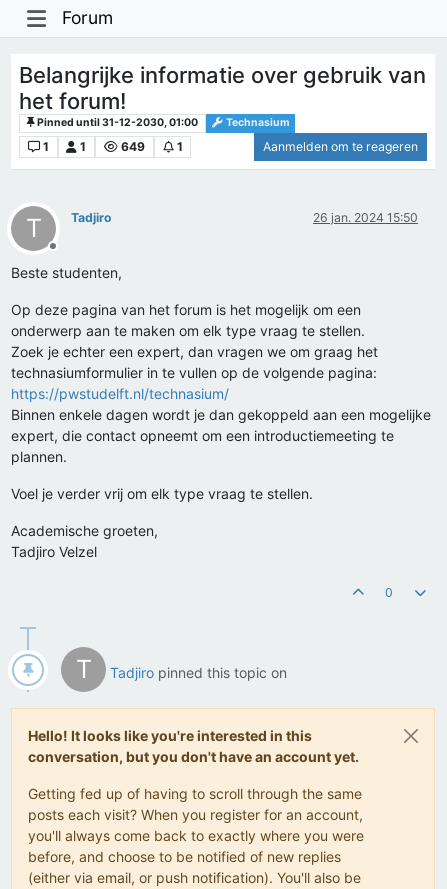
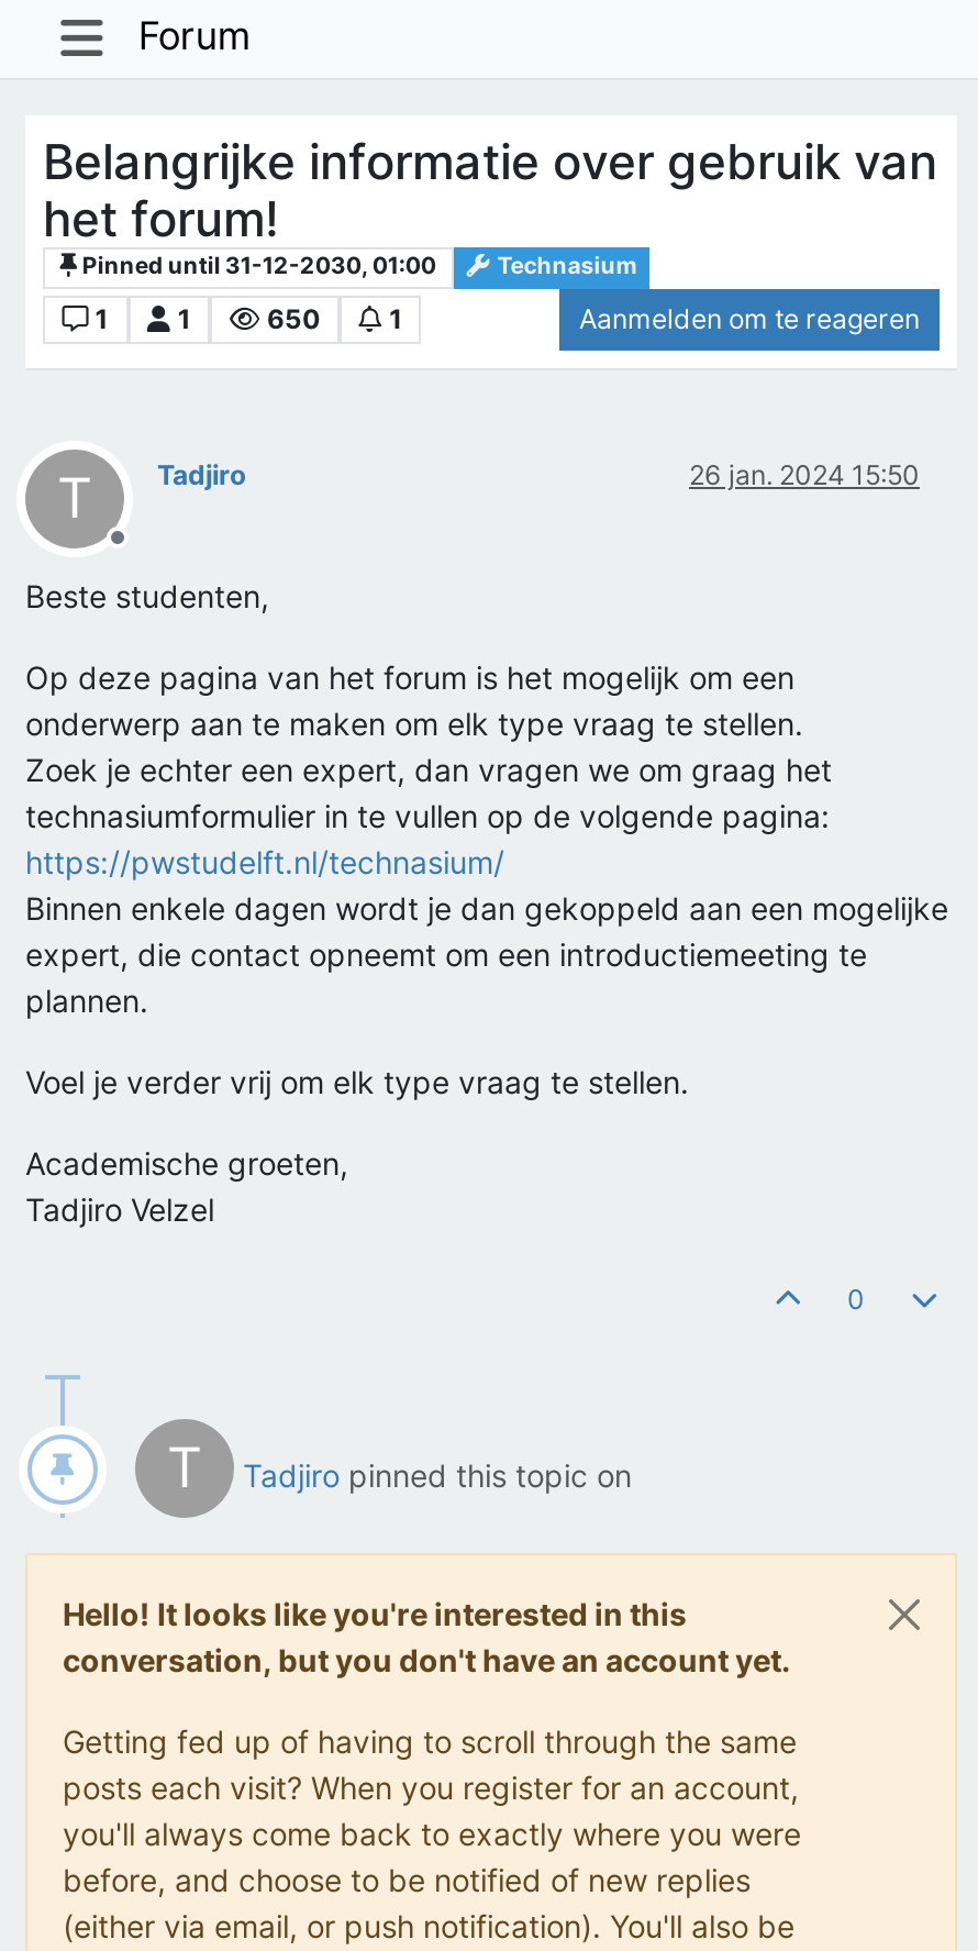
- 649
+ 650
